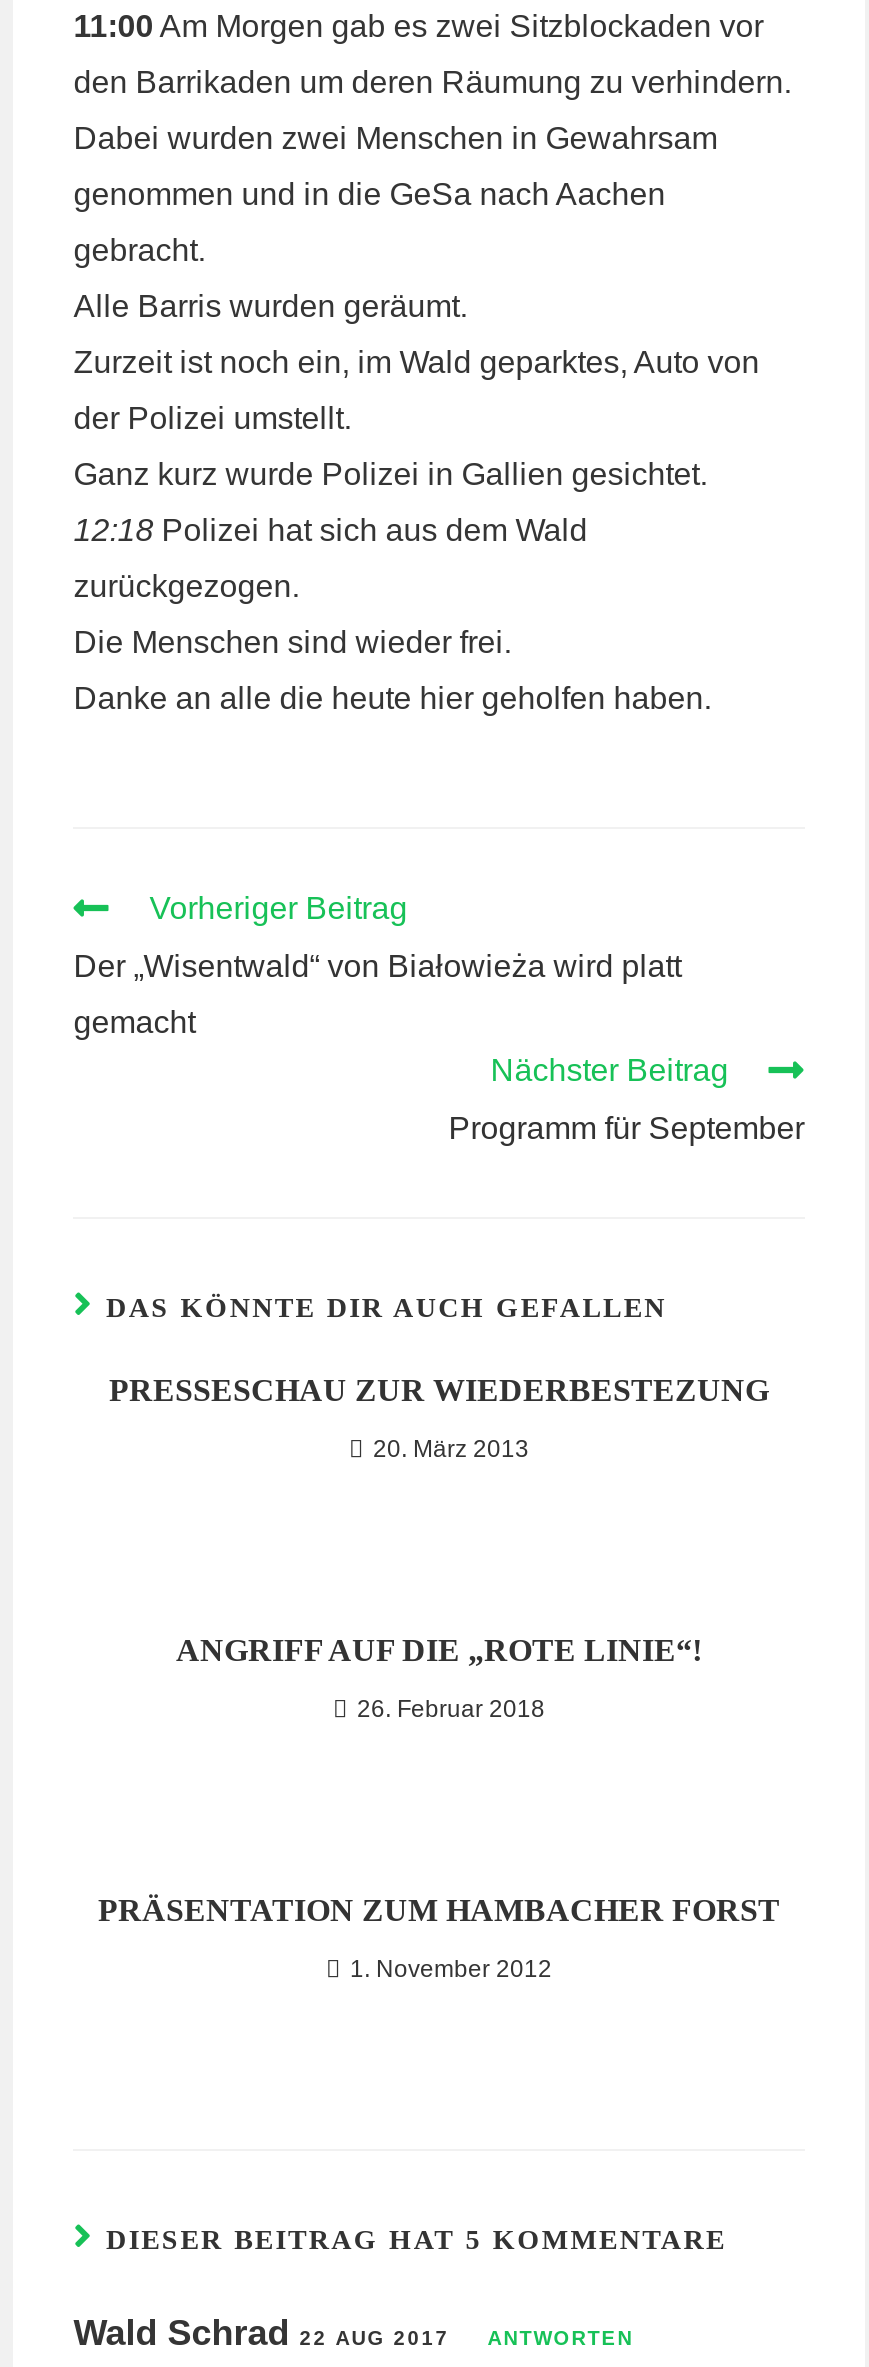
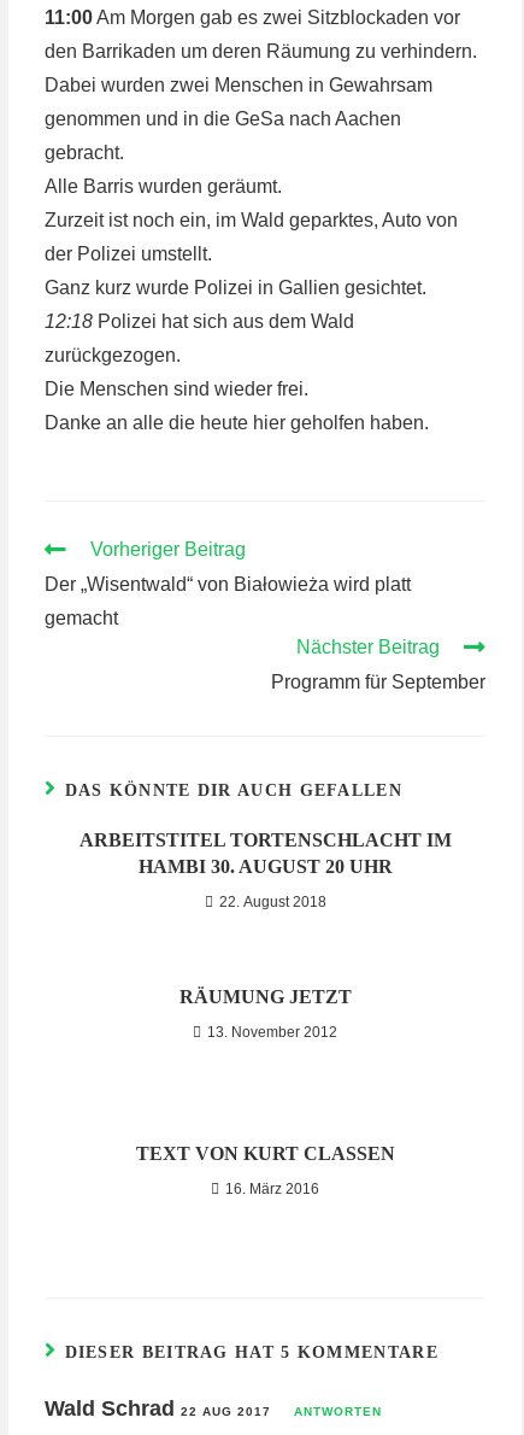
- PRESSESCHAU ZUR WIEDERBESTEZUNG
+ ARBEITSTITEL TORTENSCHLACHT IM
+ HAMBI 30. AUGUST 20 UHR

- 20. März 2013
+ 22. August 2018

- ANGRIFF AUF DIE „ROTE LINIE“!
+ RÄUMUNG JETZT

- 26. Februar 2018
+ 13. November 2012

- PRÄSENTATION ZUM HAMBACHER FORST
+ TEXT VON KURT CLASSEN

- 1. November 2012
+ 16. März 2016
